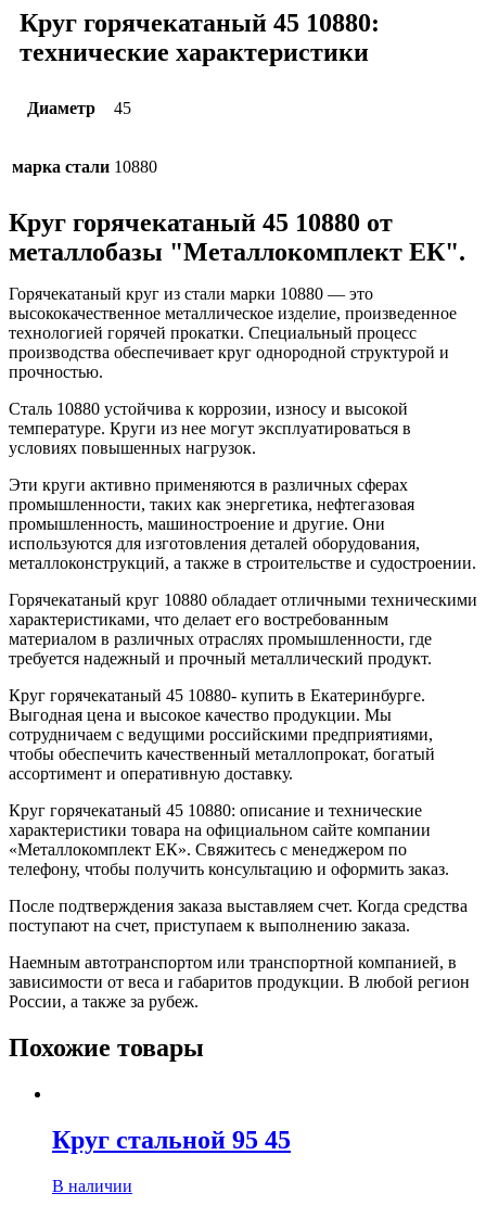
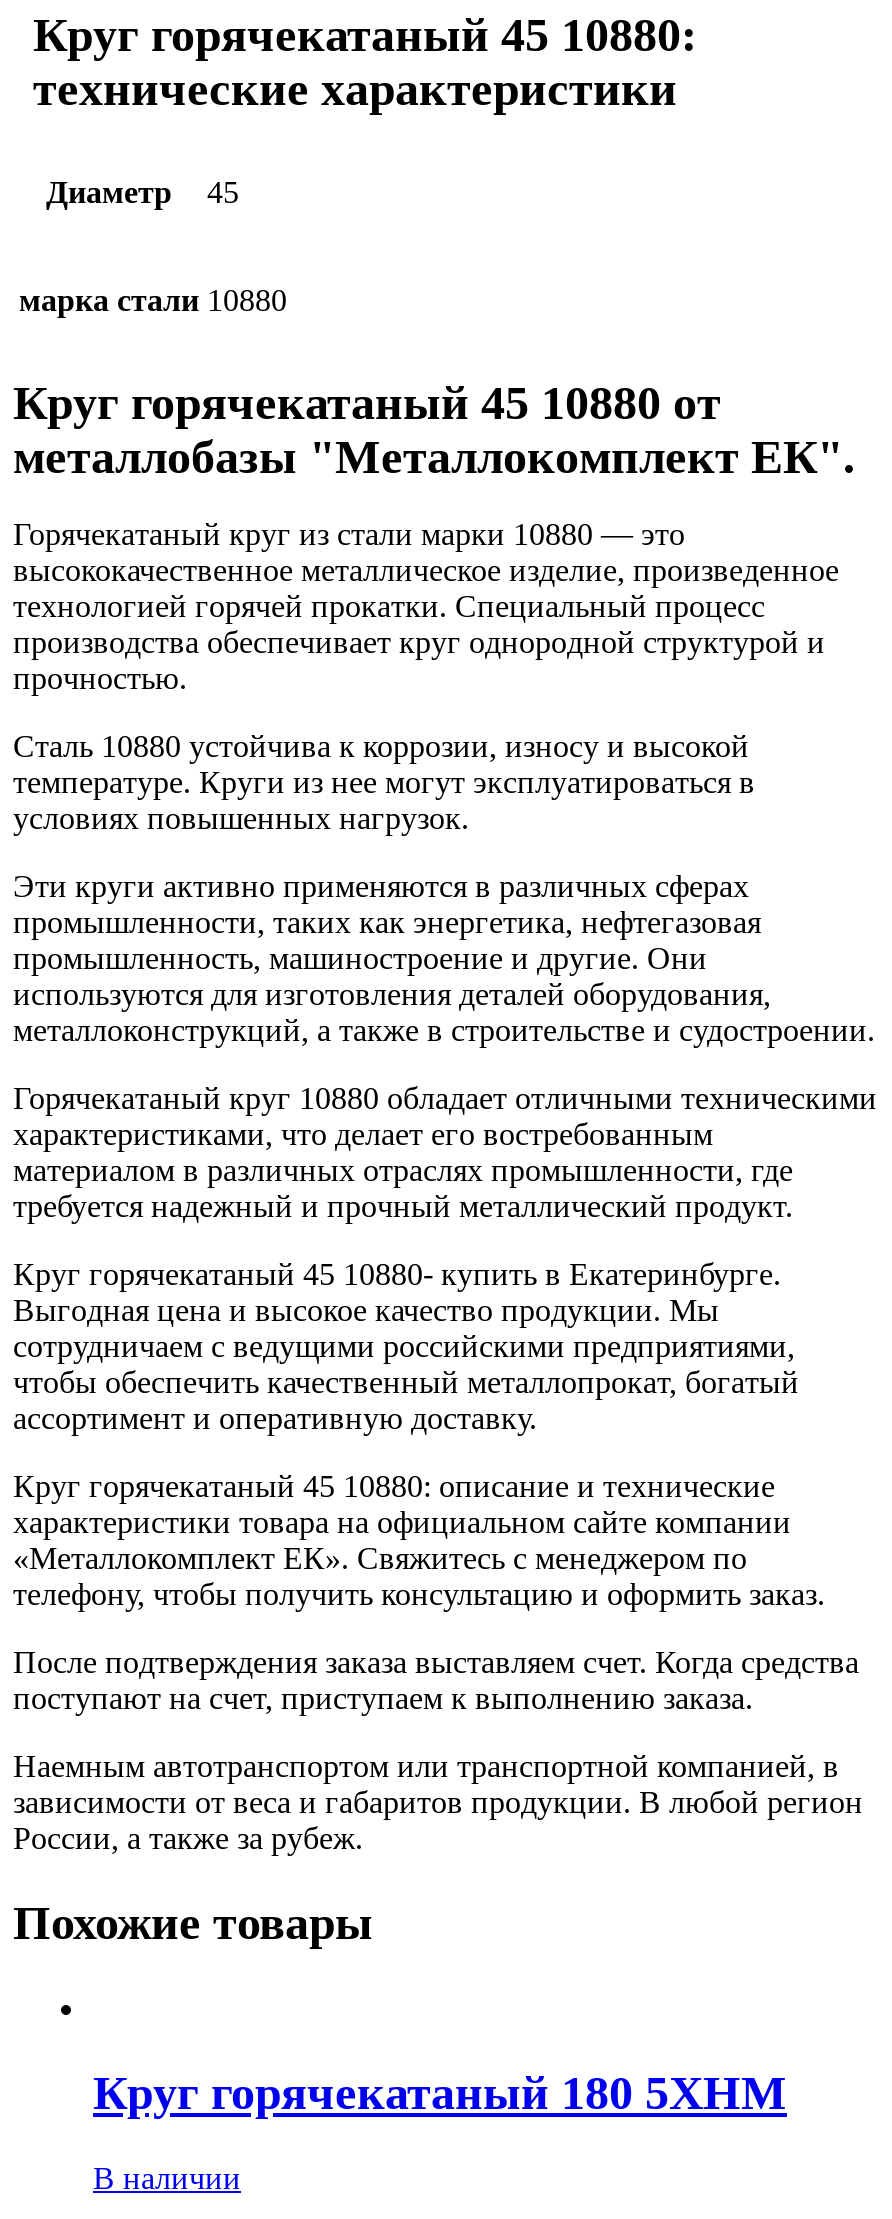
- Круг стальной 95 45
+ Круг горячекатаный 180 5ХНМ
